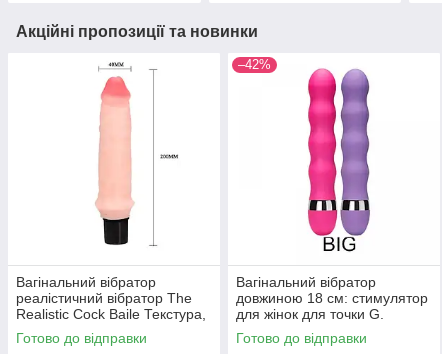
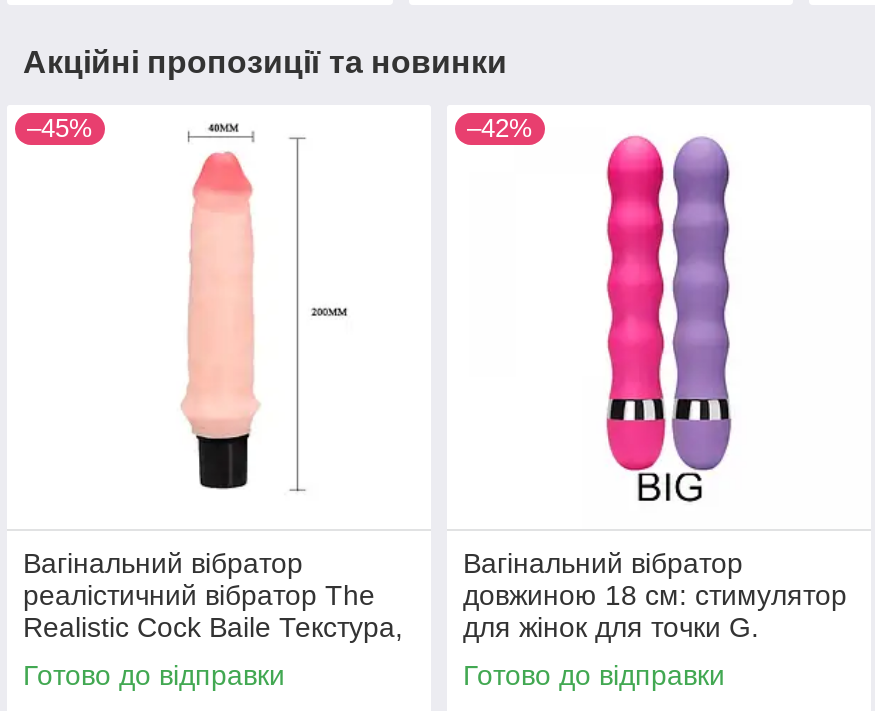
+ –45%
